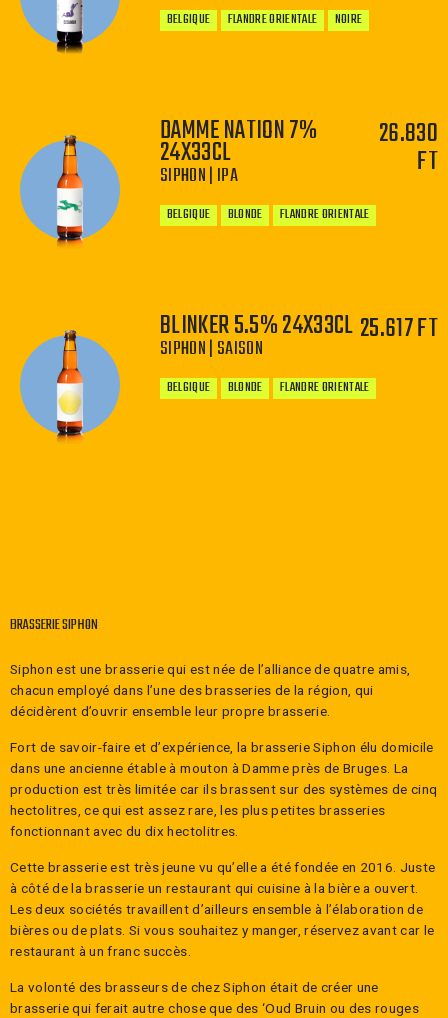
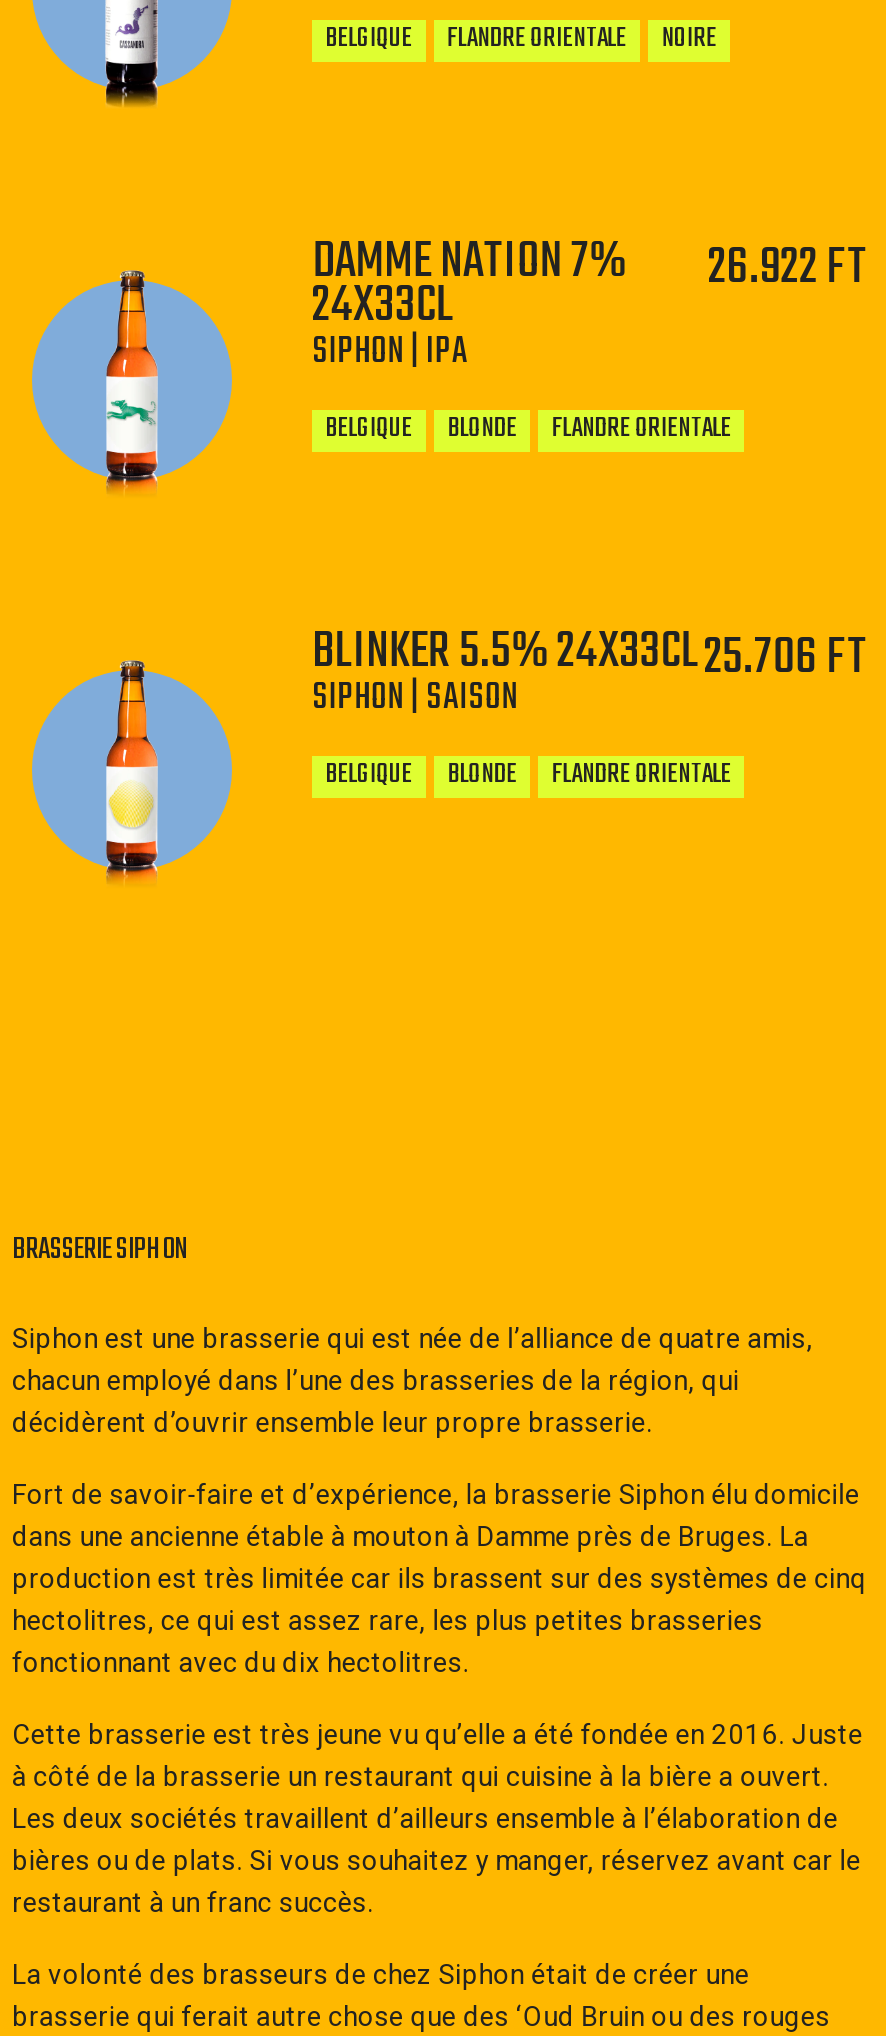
- 26.830
- FT
+ 26.922 FT

- 25.617 FT
+ 25.706 FT
